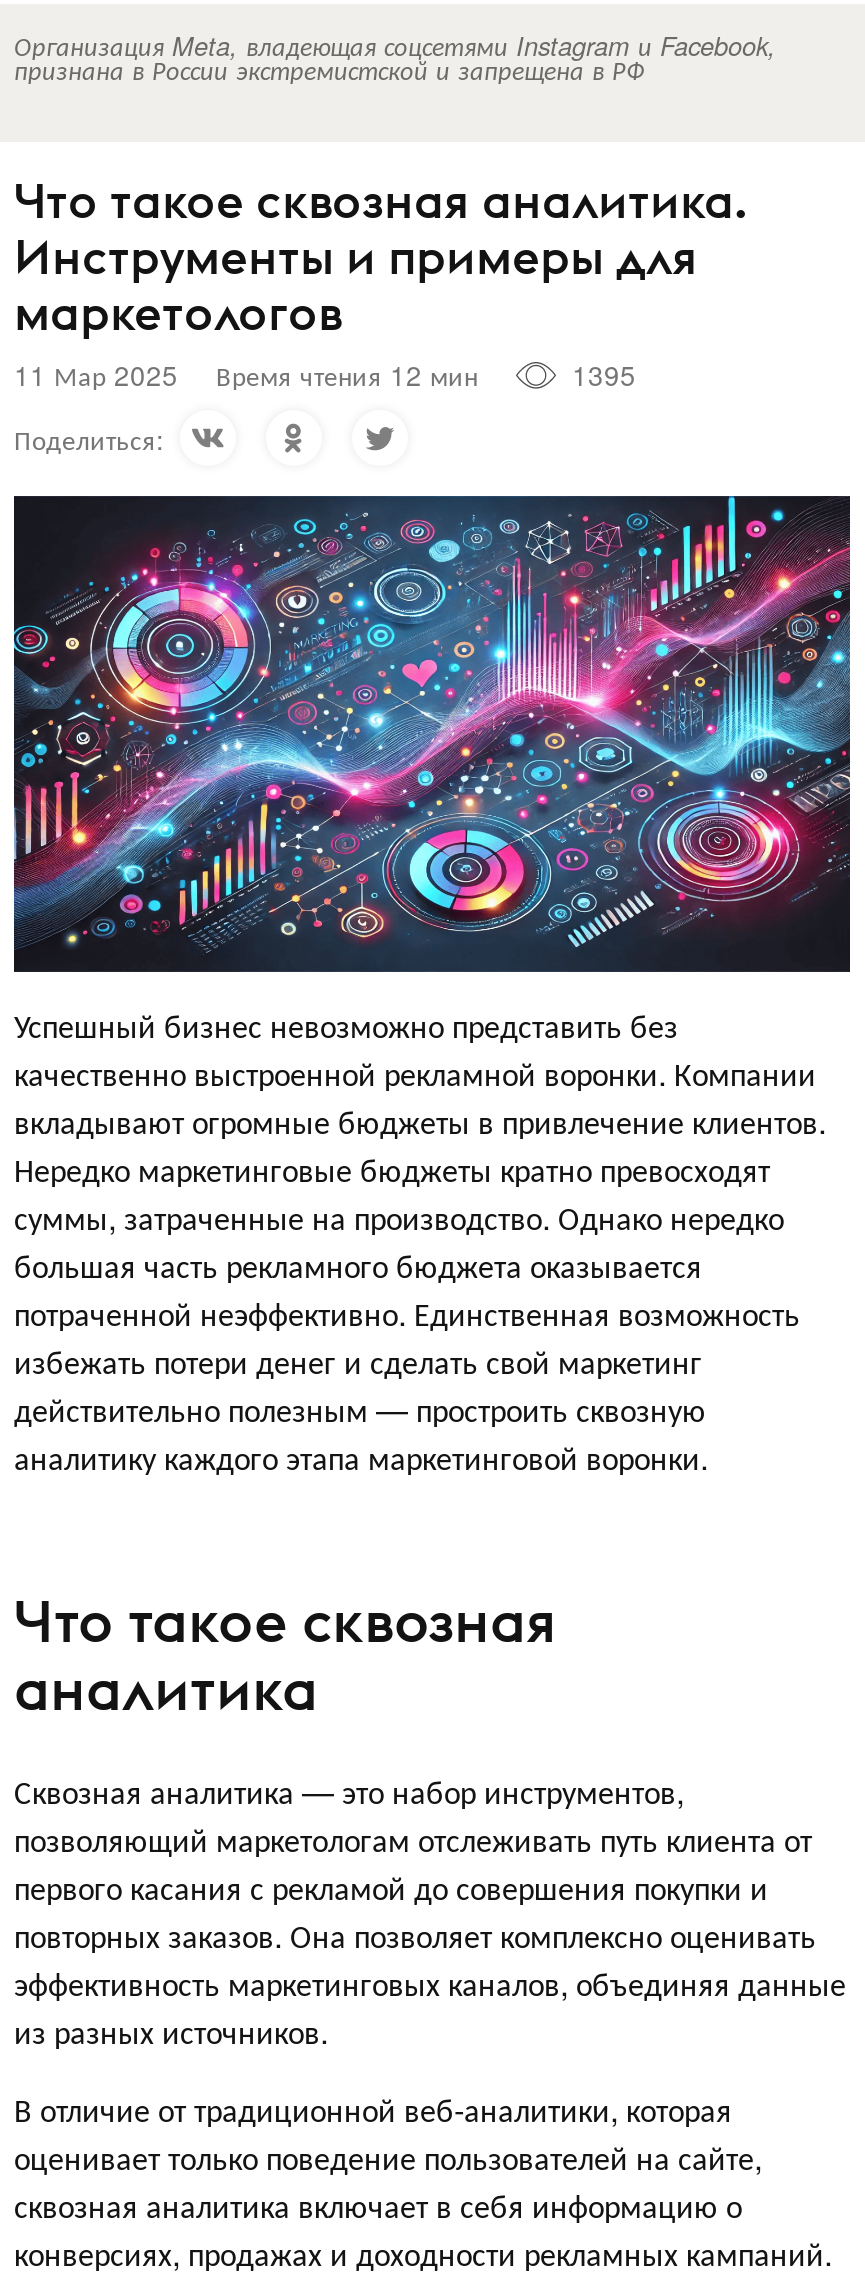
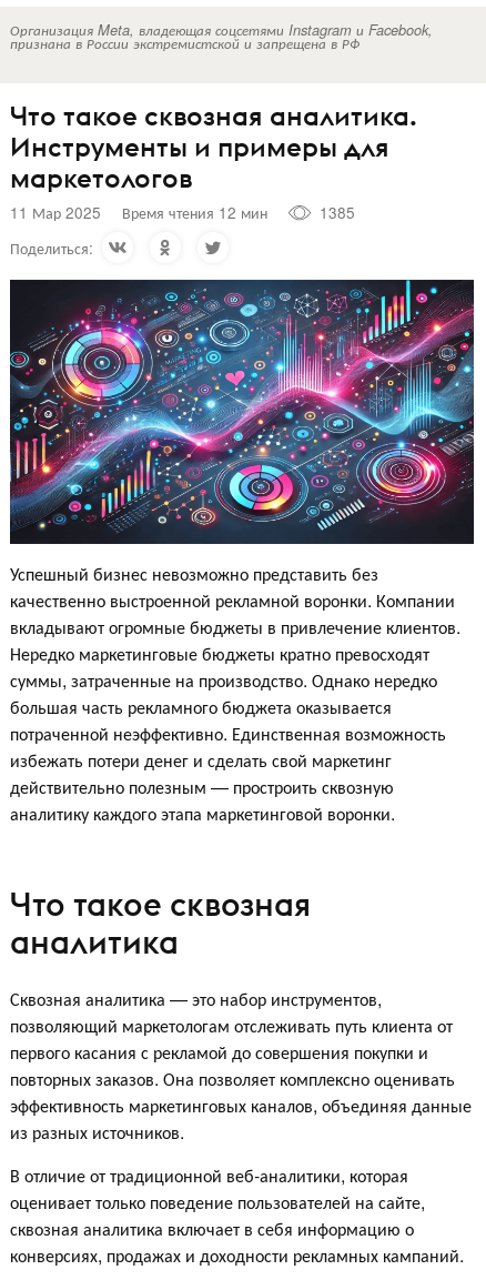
- 1395
+ 1385
